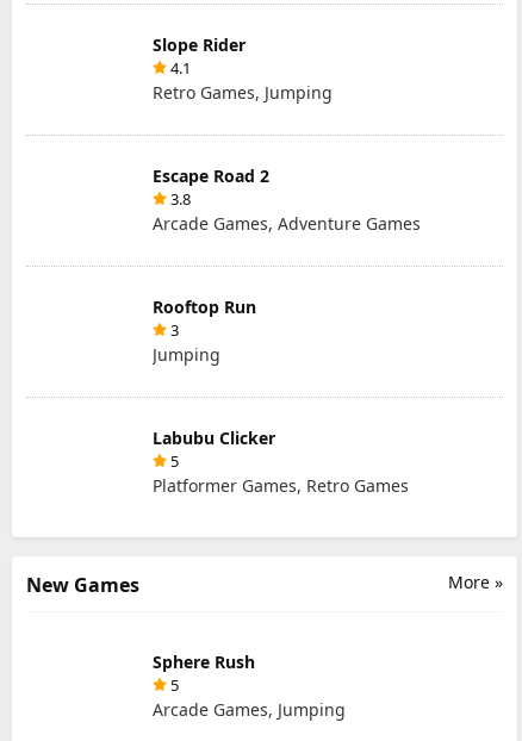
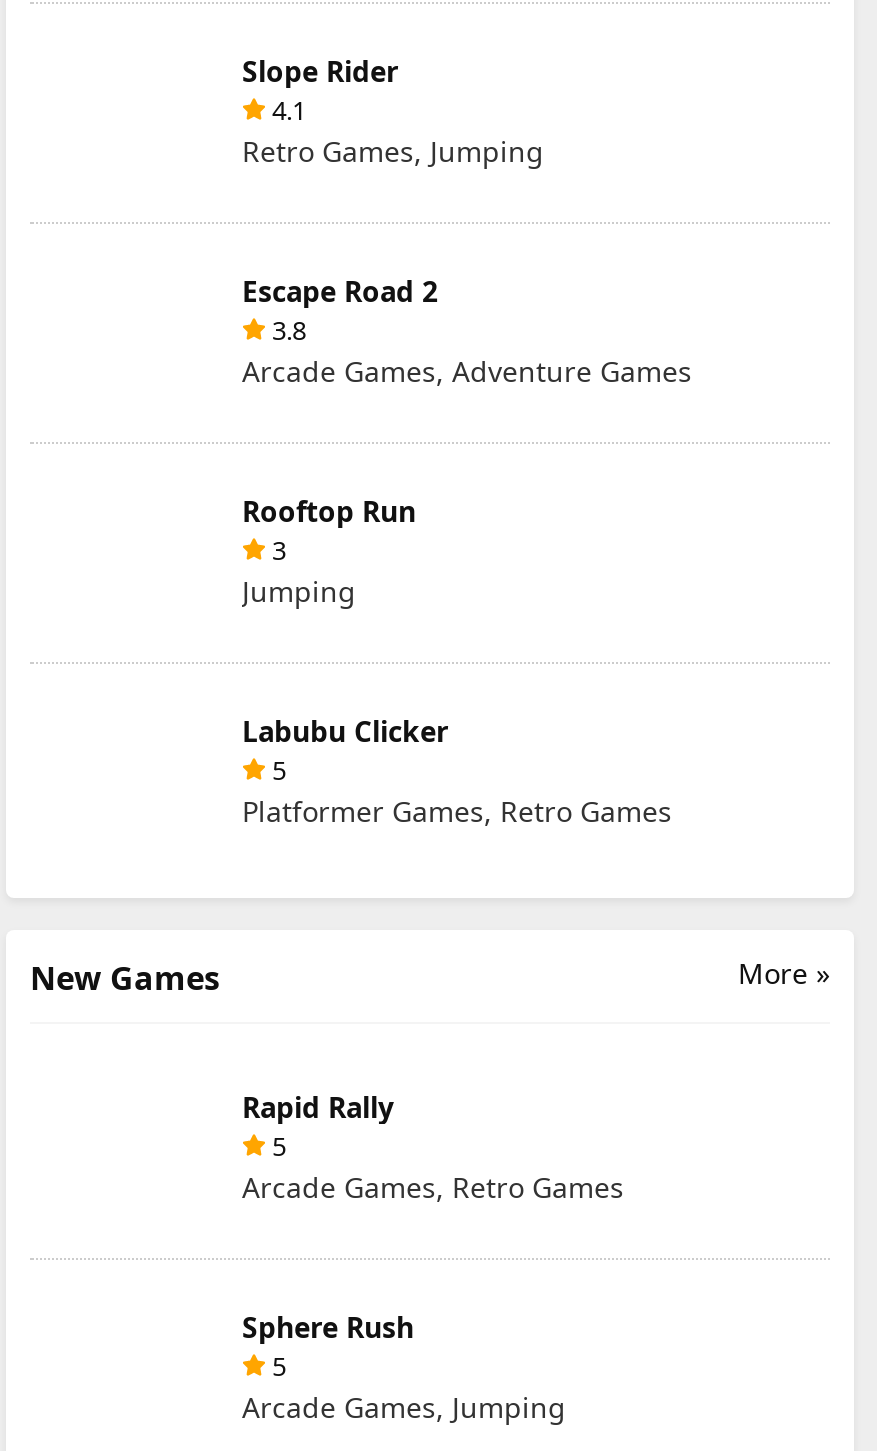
+ Rapid Rally
+ 5
+ Arcade Games, Retro Games
